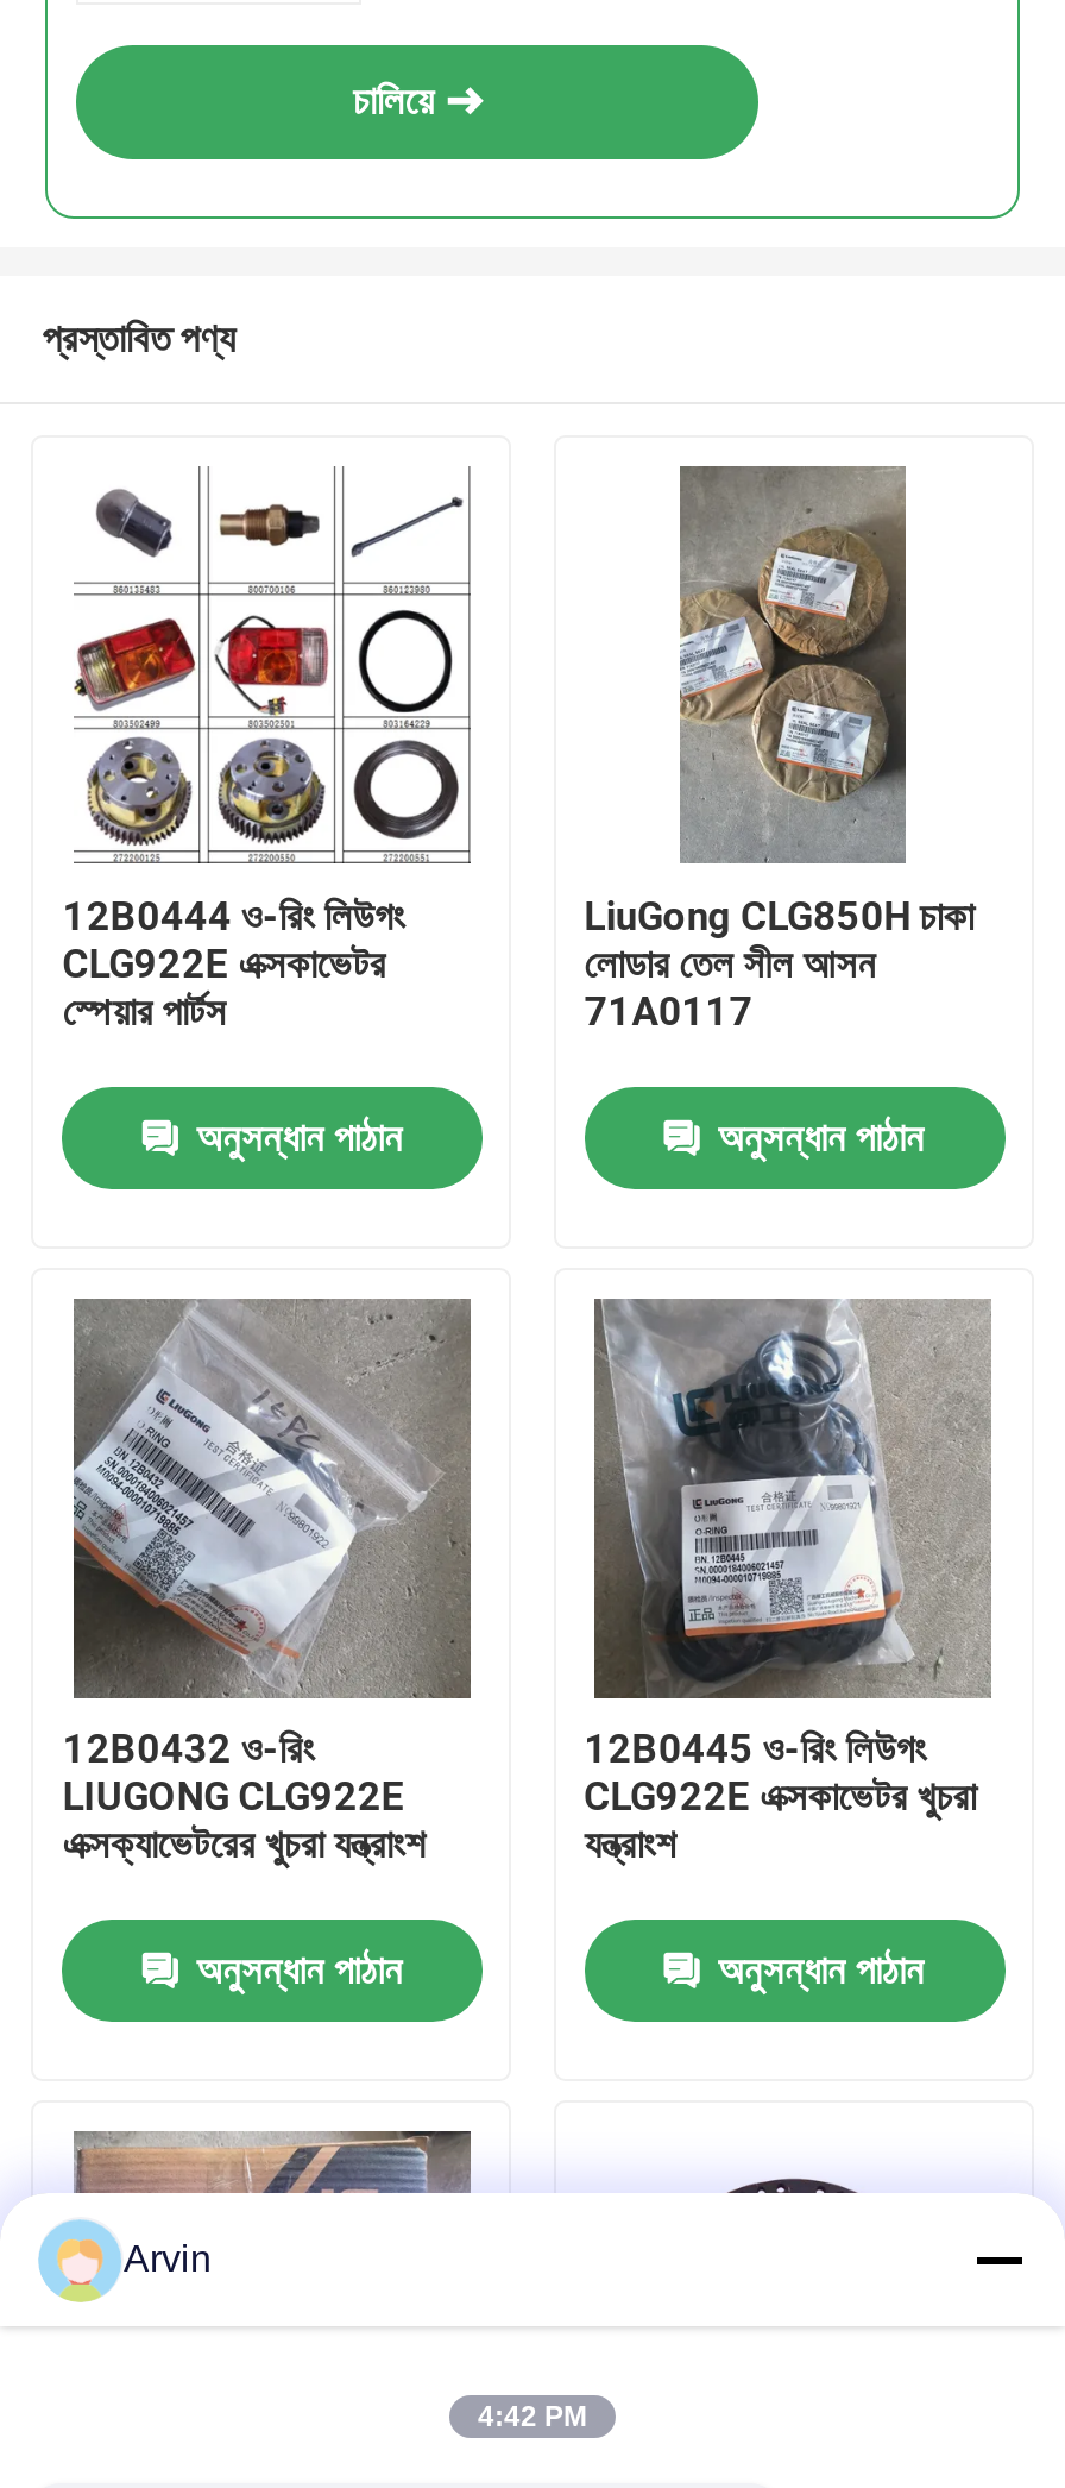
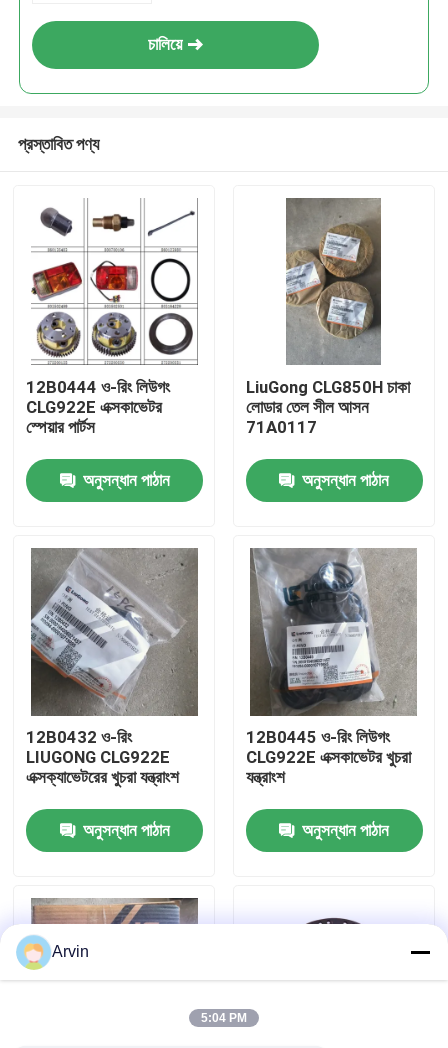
- 4:42 PM
+ 5:04 PM
